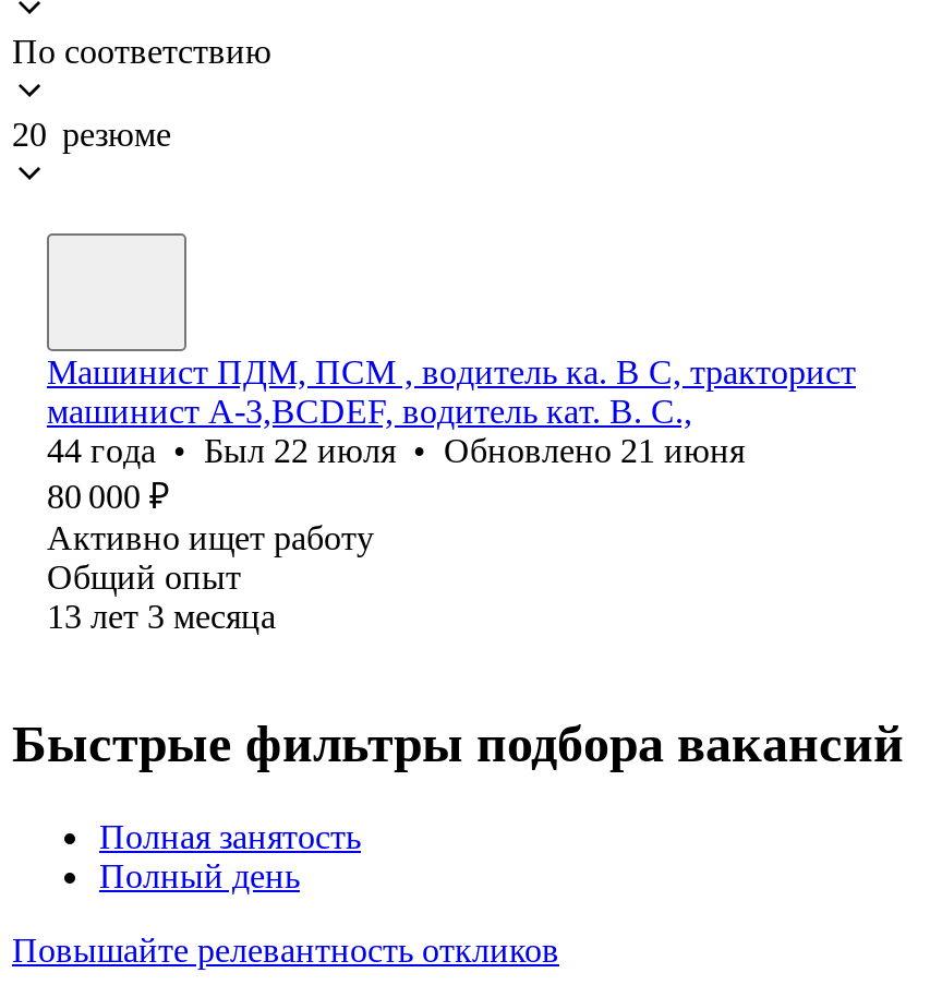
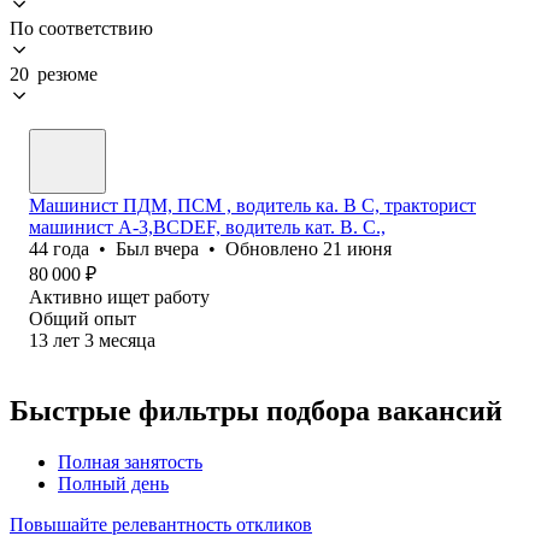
- 44 года • Был 22 июля • Обновлено 21 июня
+ 44 года • Был вчера • Обновлено 21 июня
